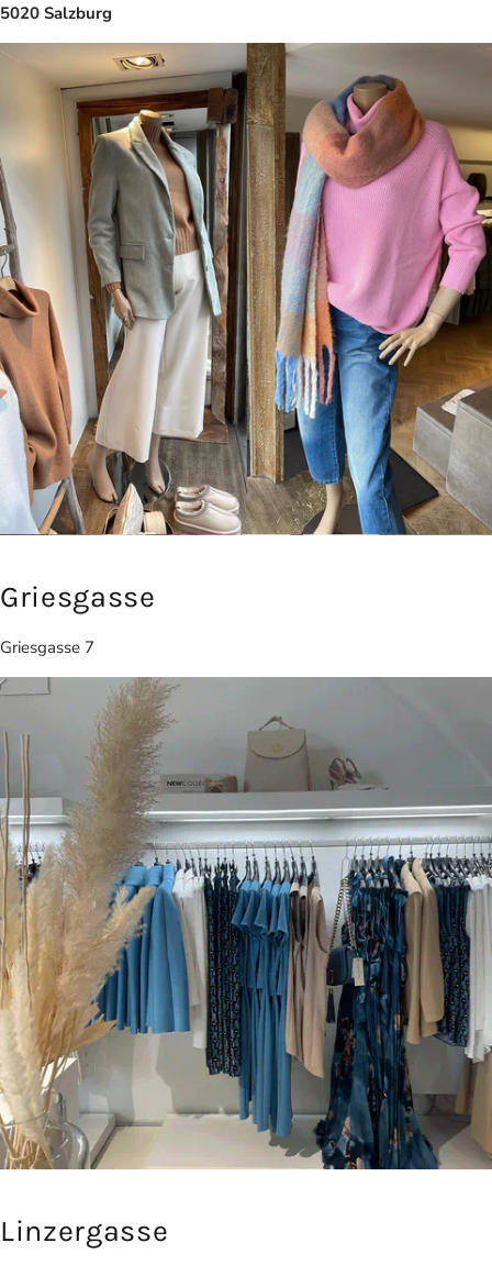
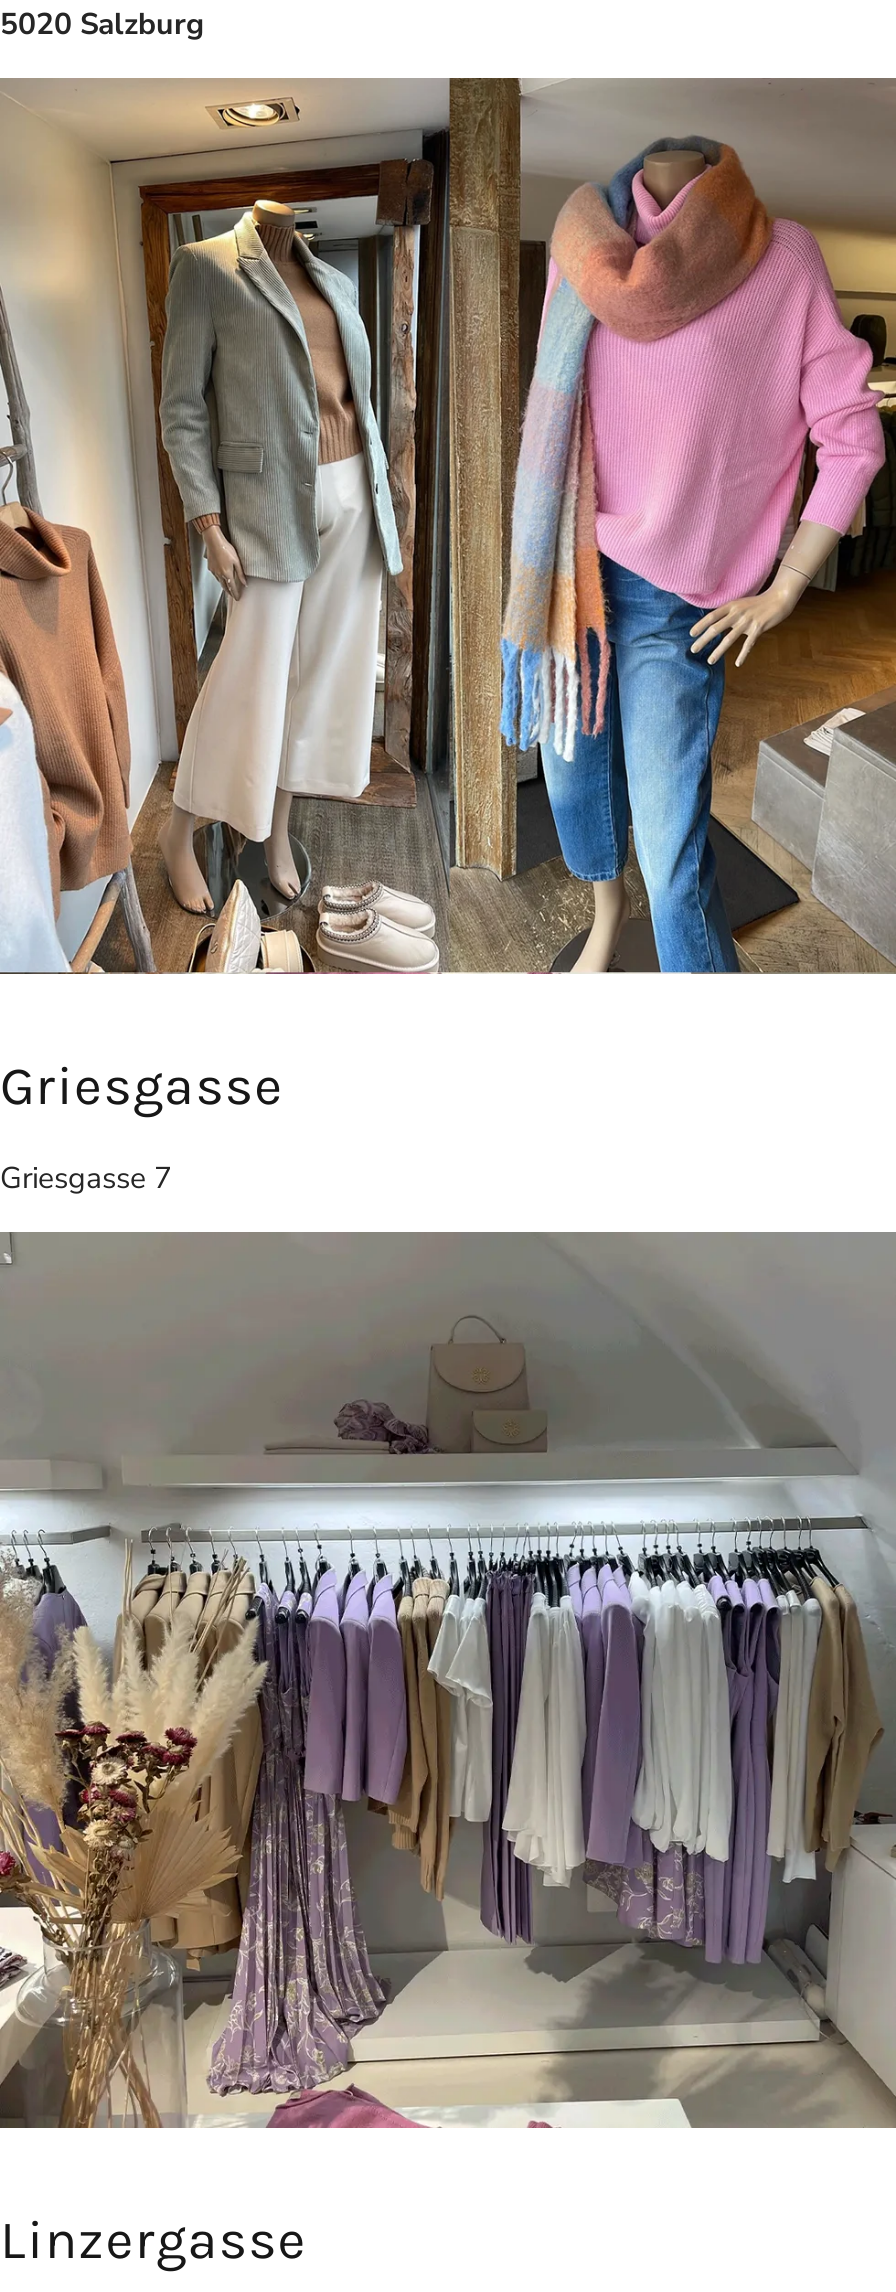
- [image]
+ [image]
